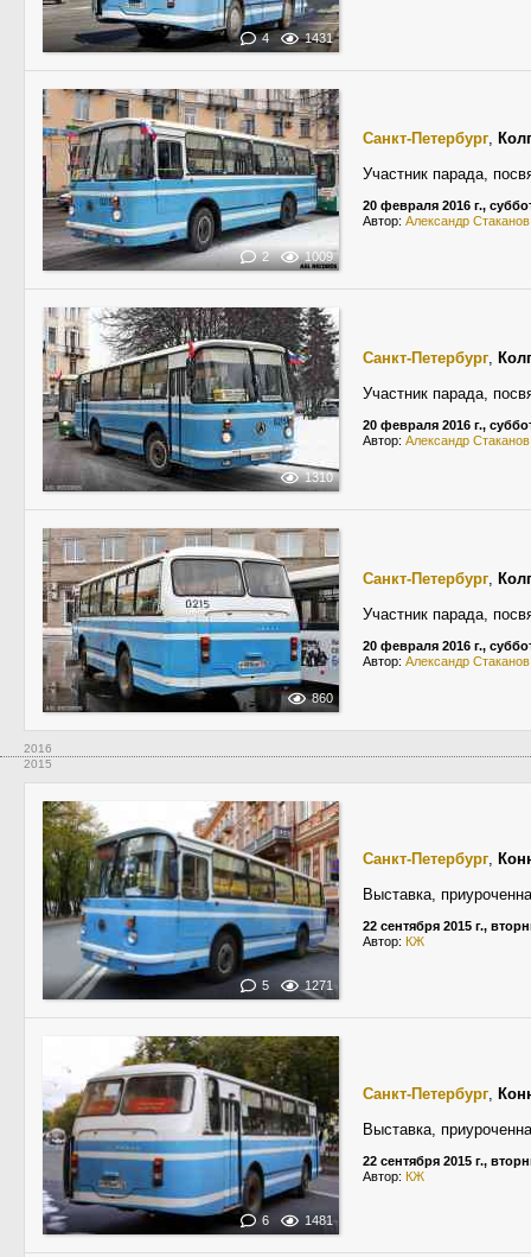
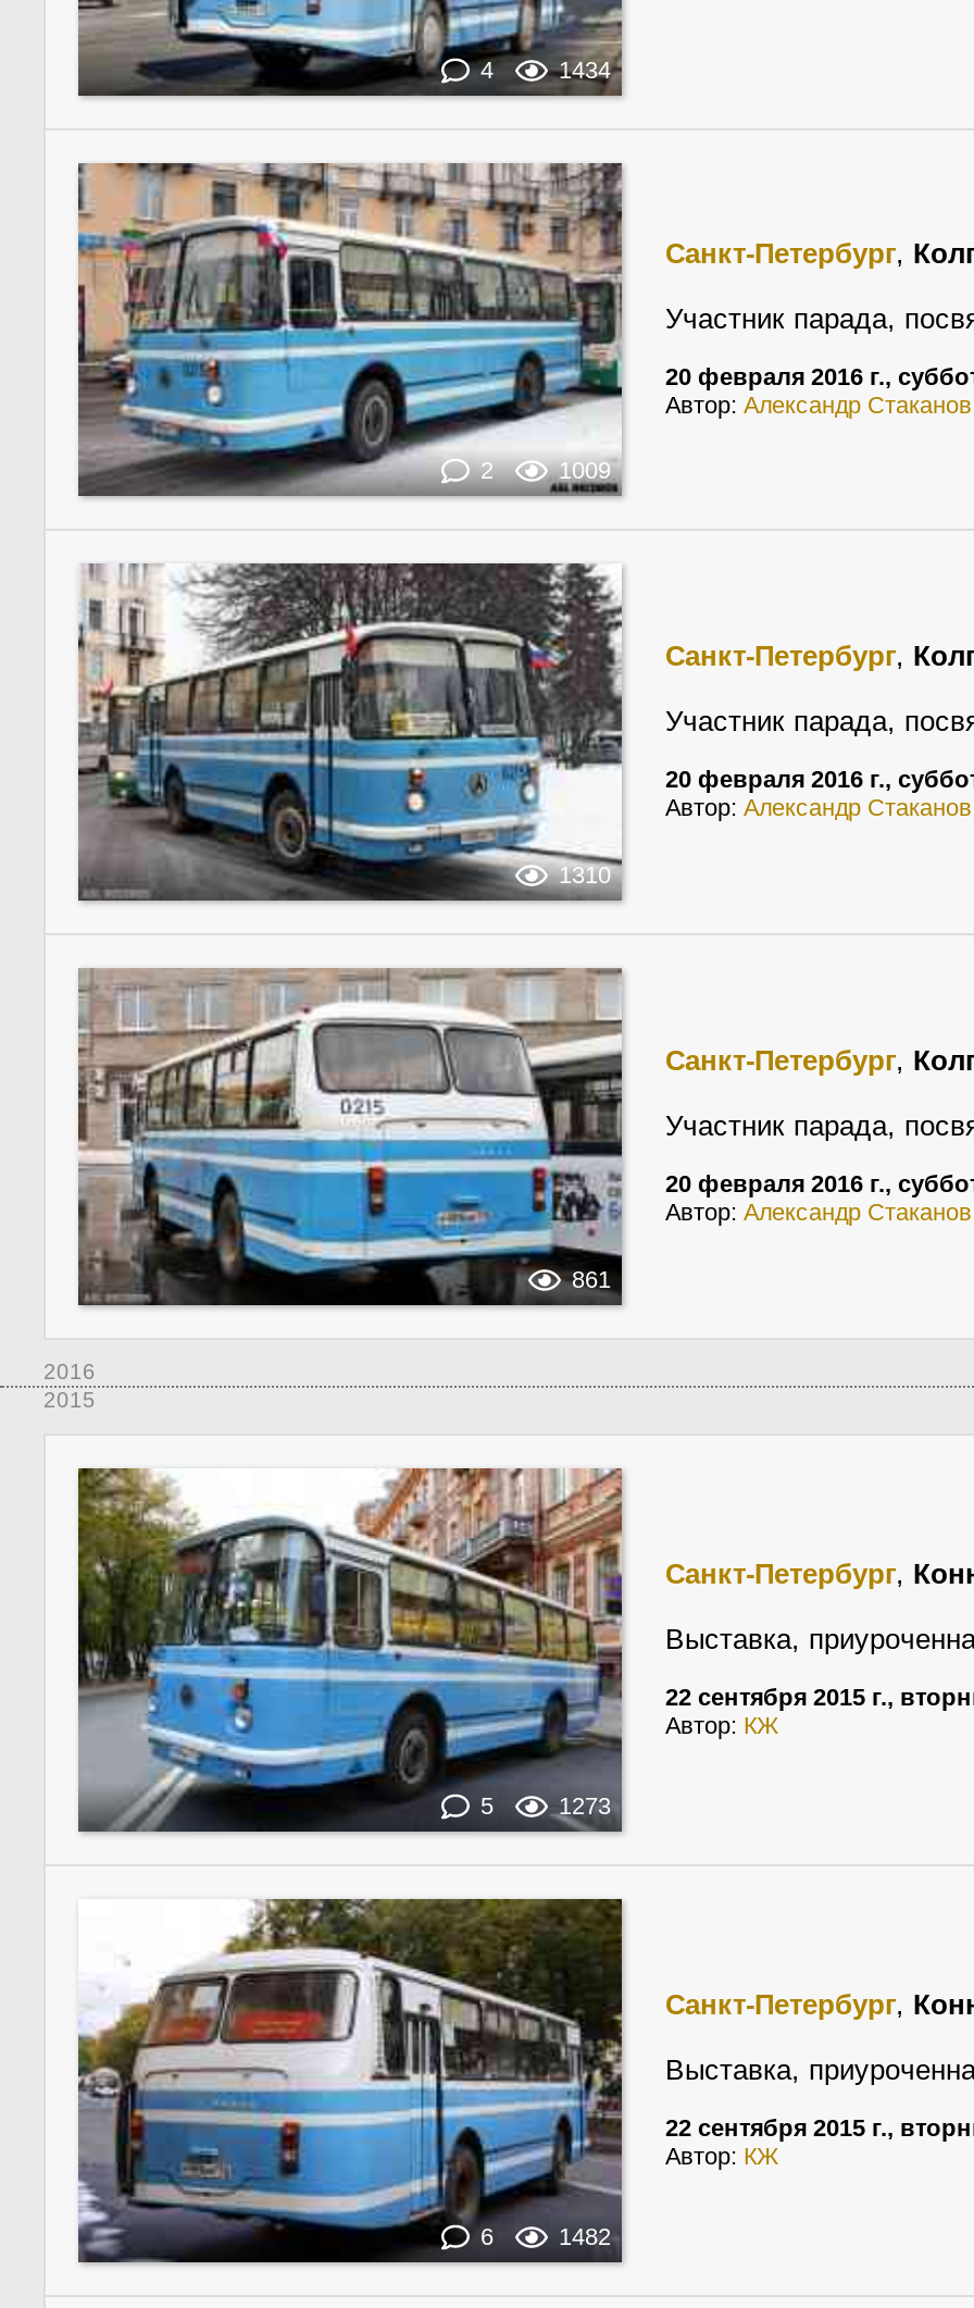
- 1431
+ 1434

- 860
+ 861

- 1271
+ 1273

- 1481
+ 1482
